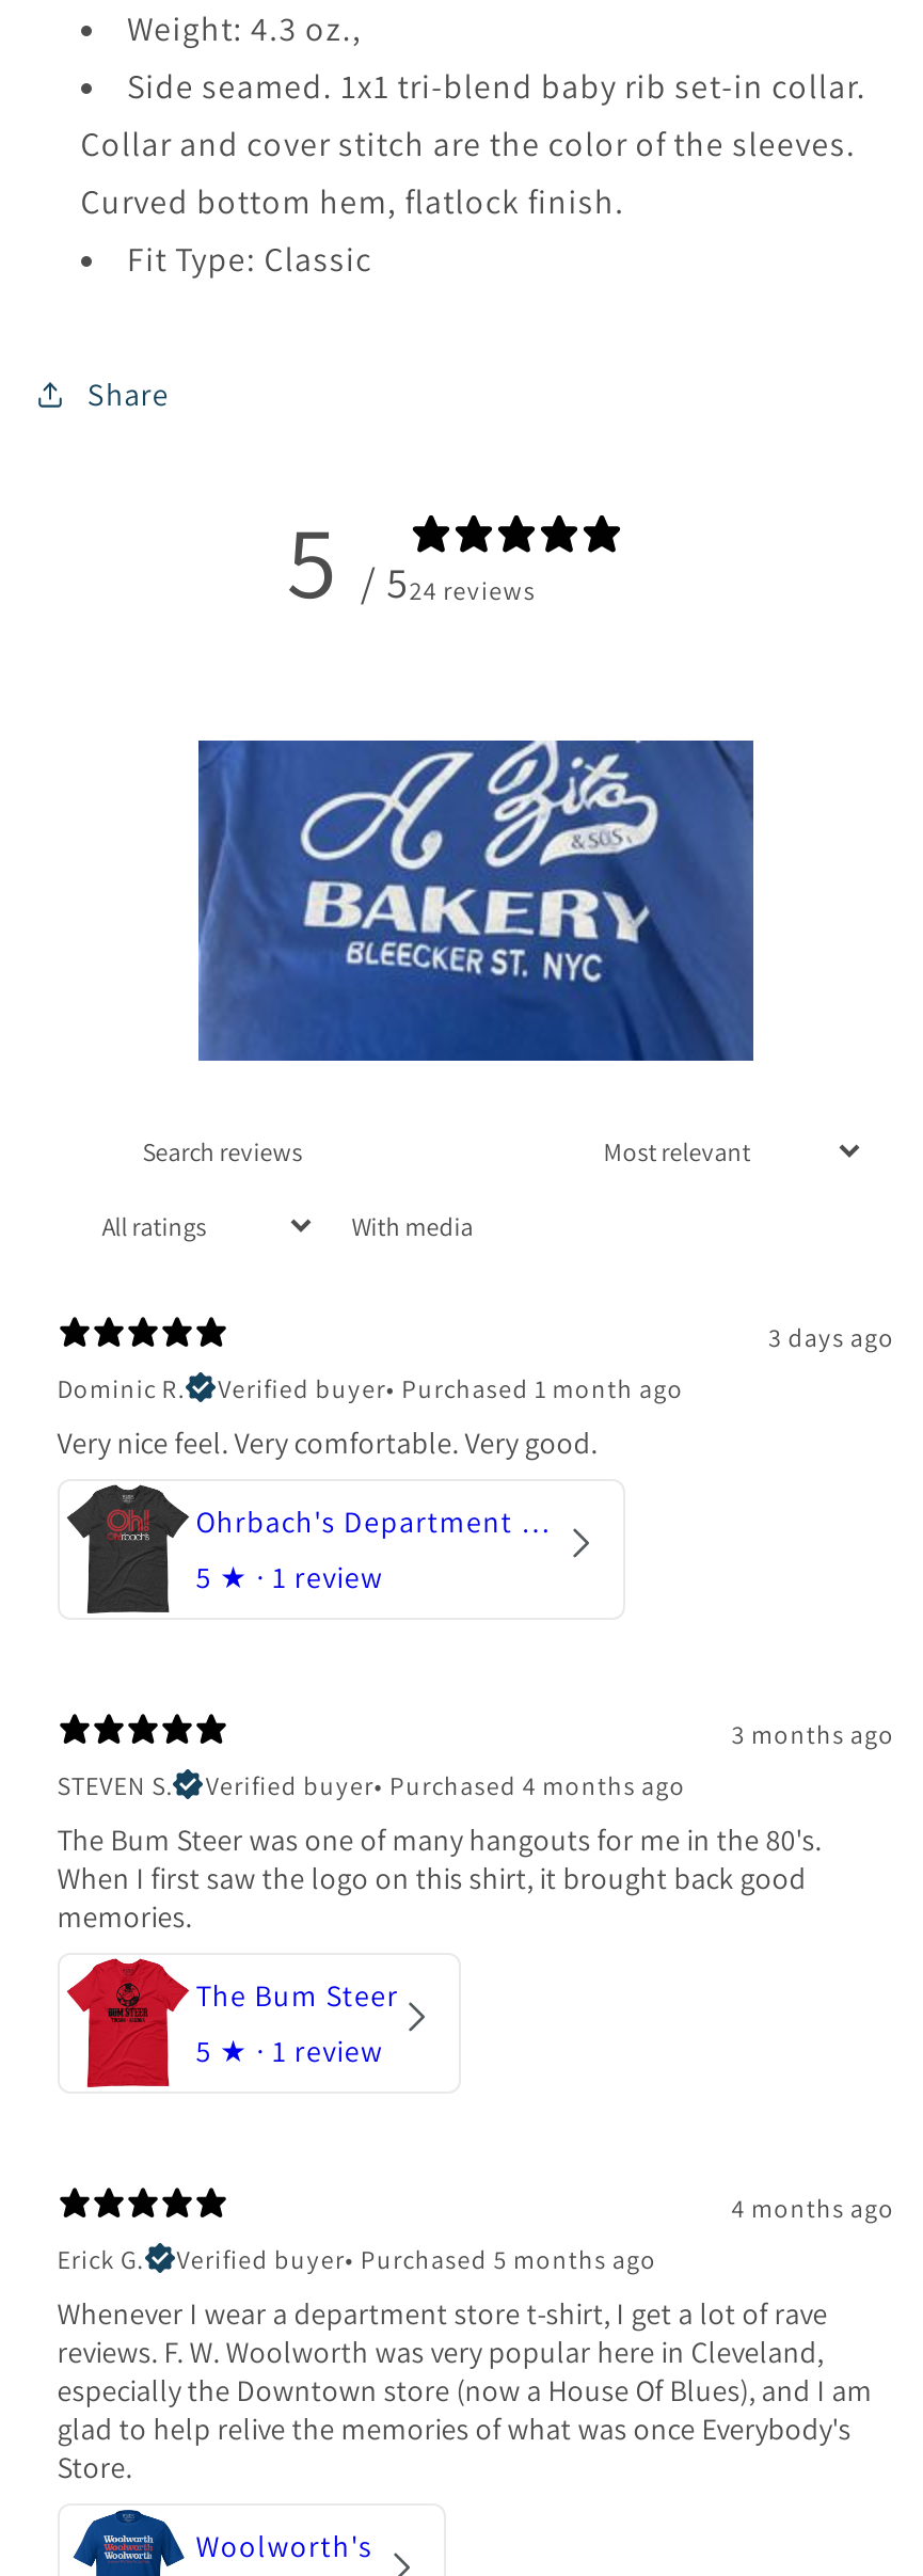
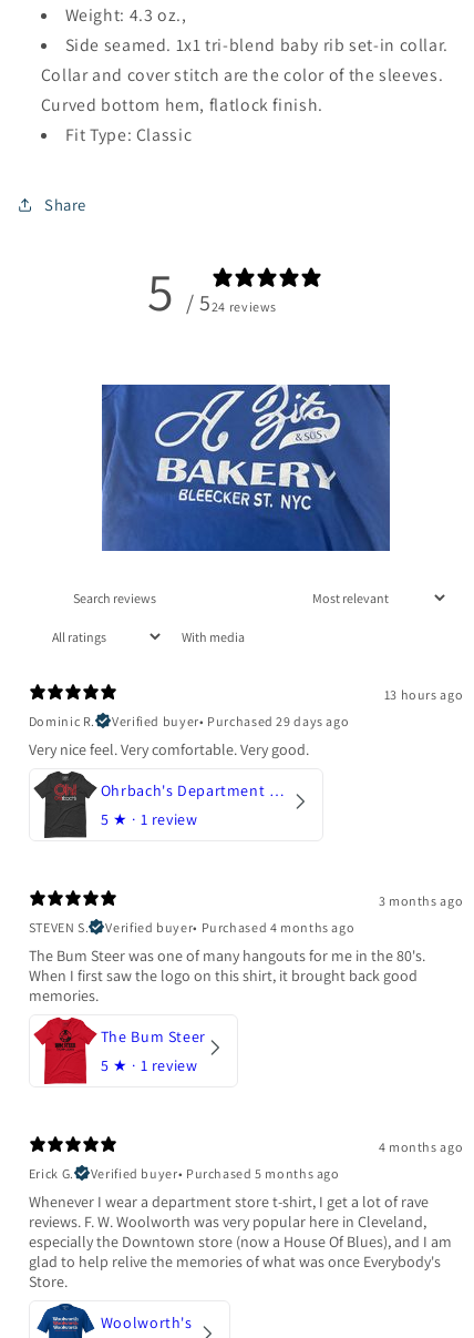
- 3 days ago
+ 13 hours ago

- Verified buyer • Purchased 1 month ago
+ Verified buyer • Purchased 29 days ago
